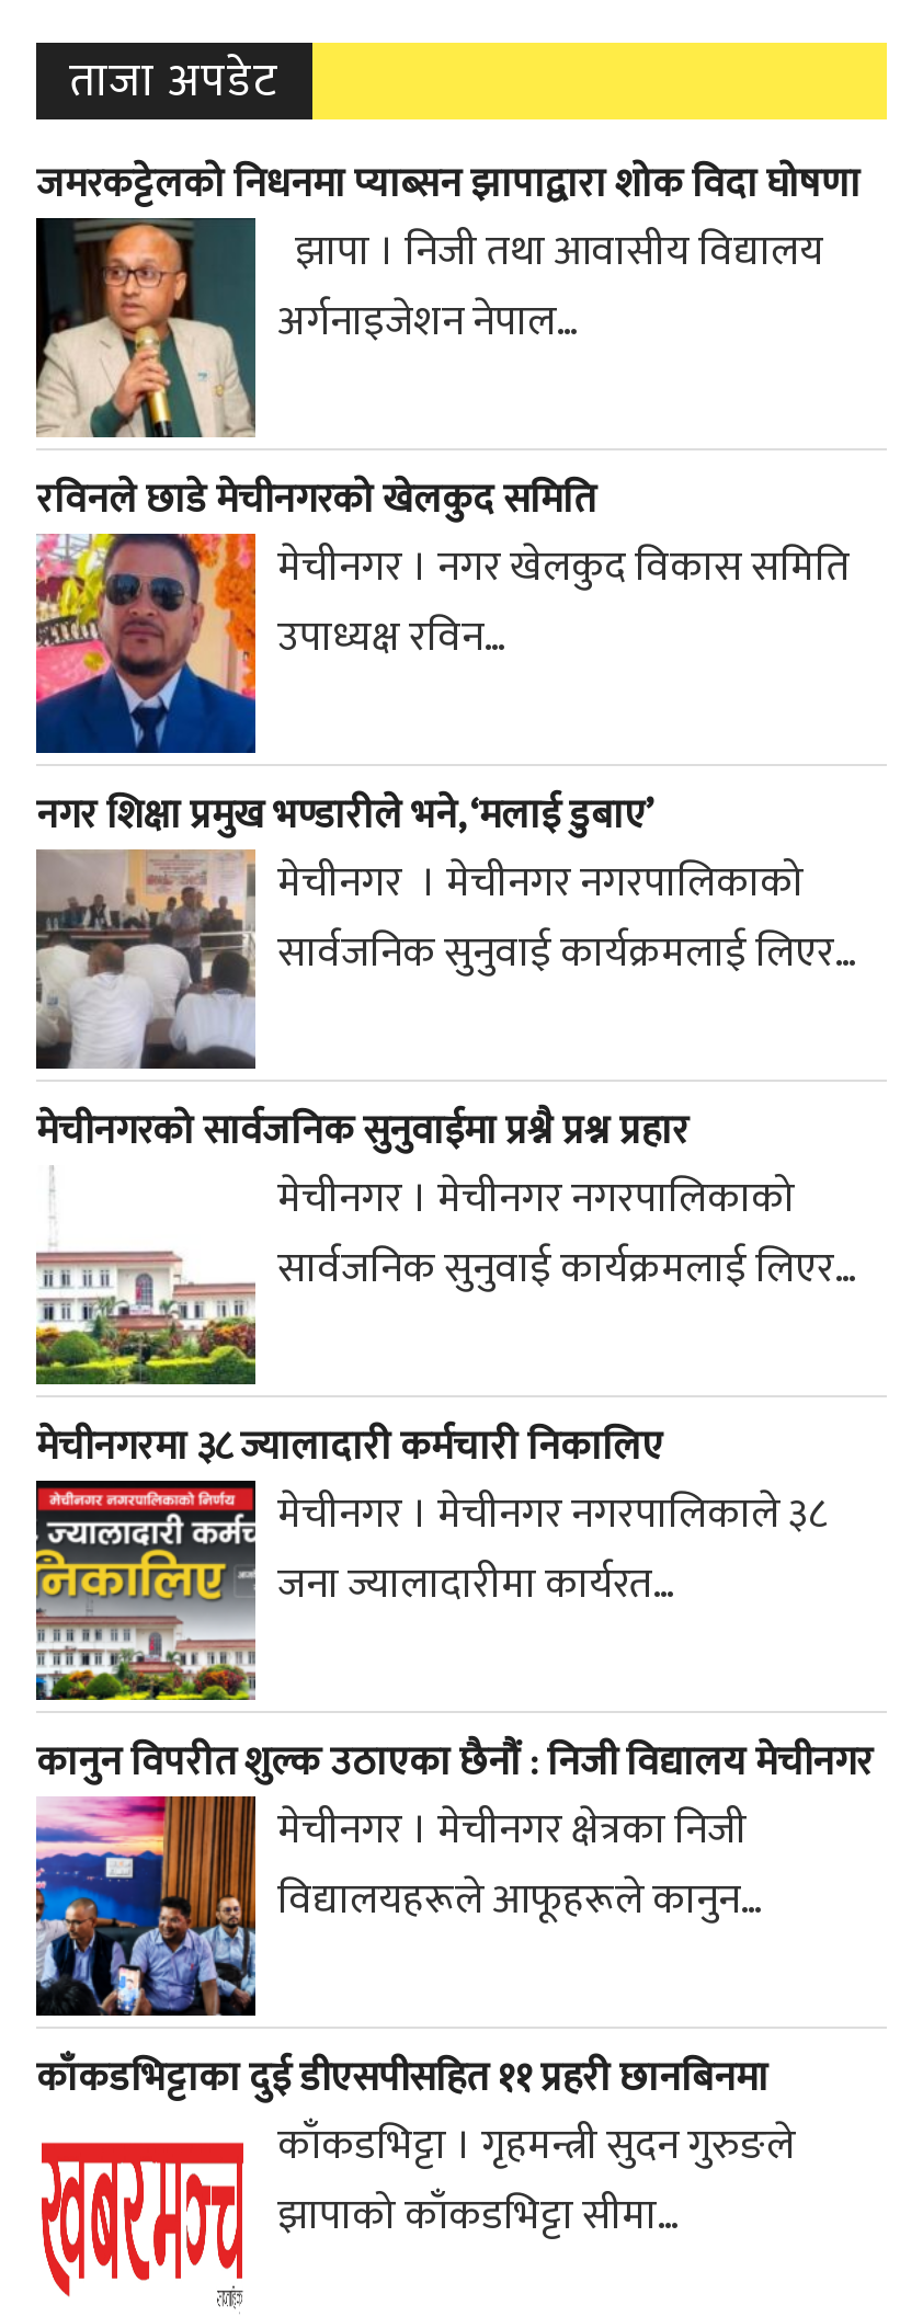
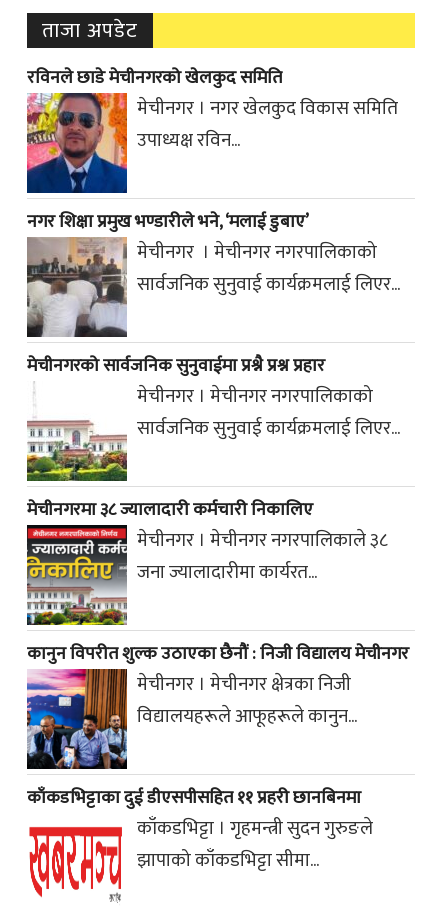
- [image]
- जमरकट्टेलको निधनमा प्याब्सन झापाद्वारा शोक विदा घोषणा
- झापा । निजी तथा आवासीय विद्यालय
- अर्गनाइजेशन नेपाल...
